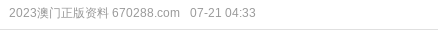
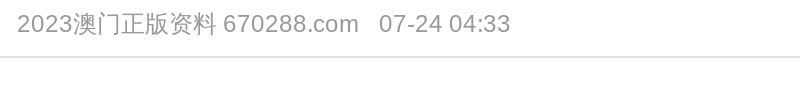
- 2023澳门正版资料 670288.com 07-21 04:33
+ 2023澳门正版资料 670288.com 07-24 04:33
